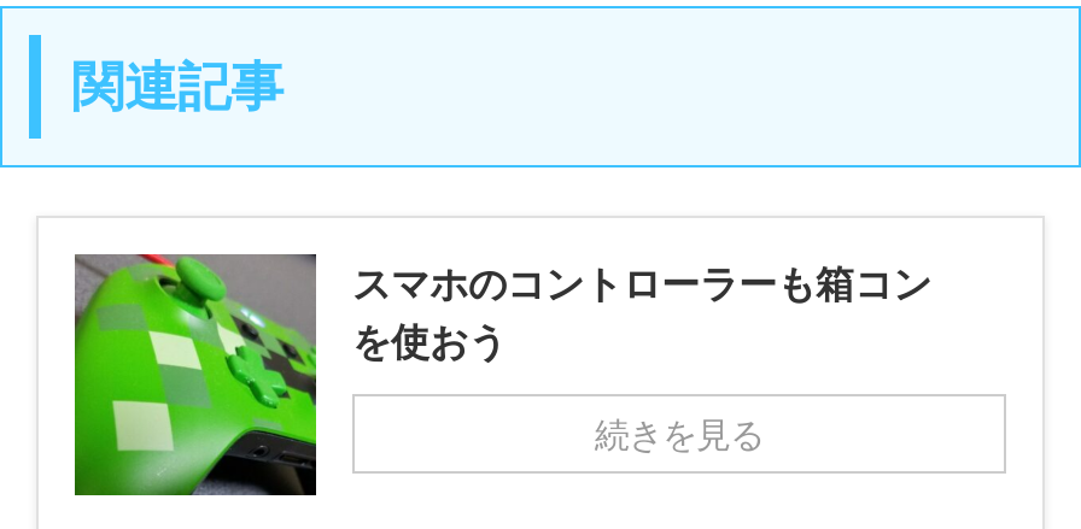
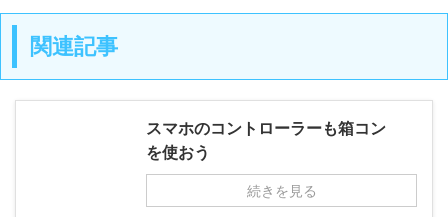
- [image]
